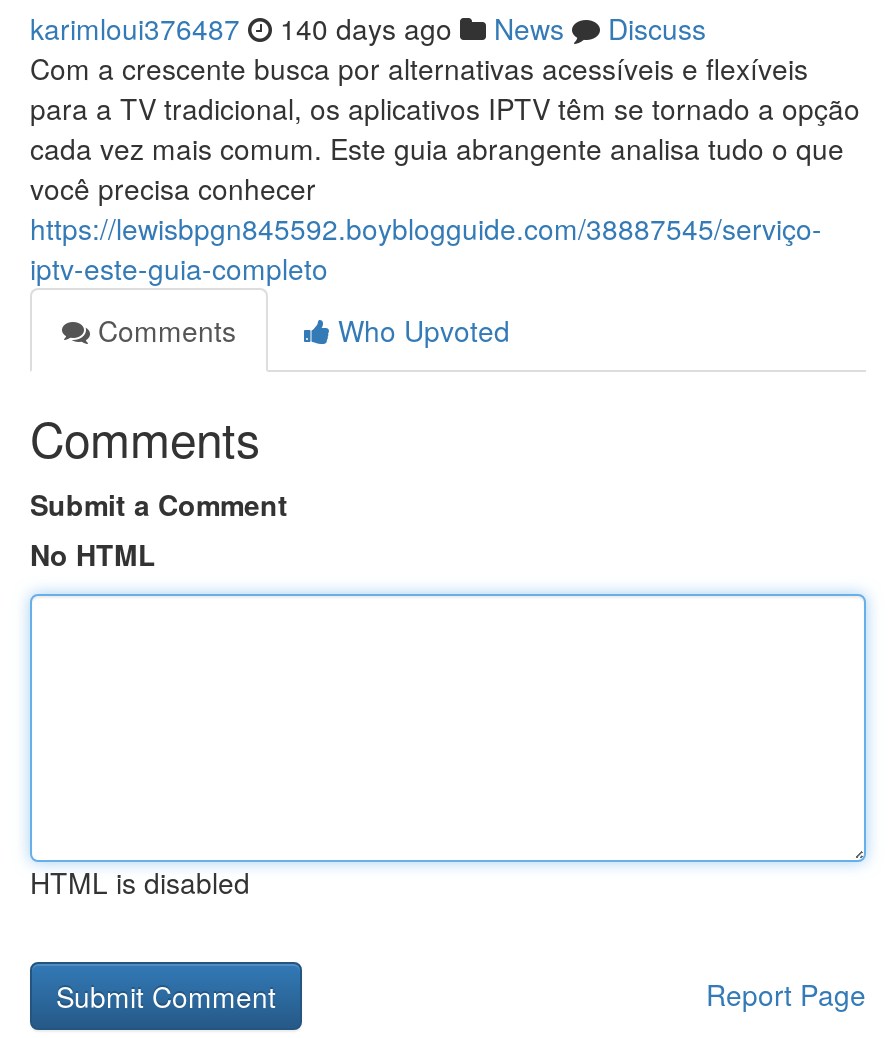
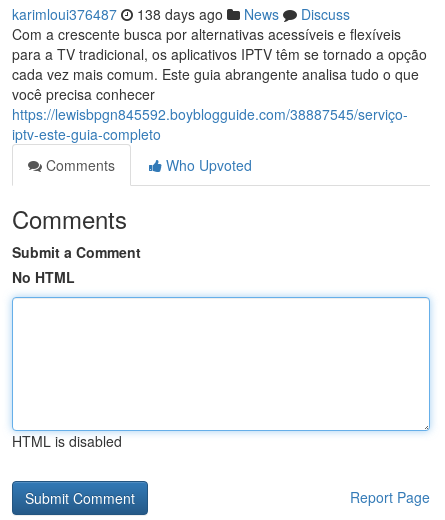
- karimloui376487 140 days ago News Discuss
+ karimloui376487 138 days ago News Discuss
